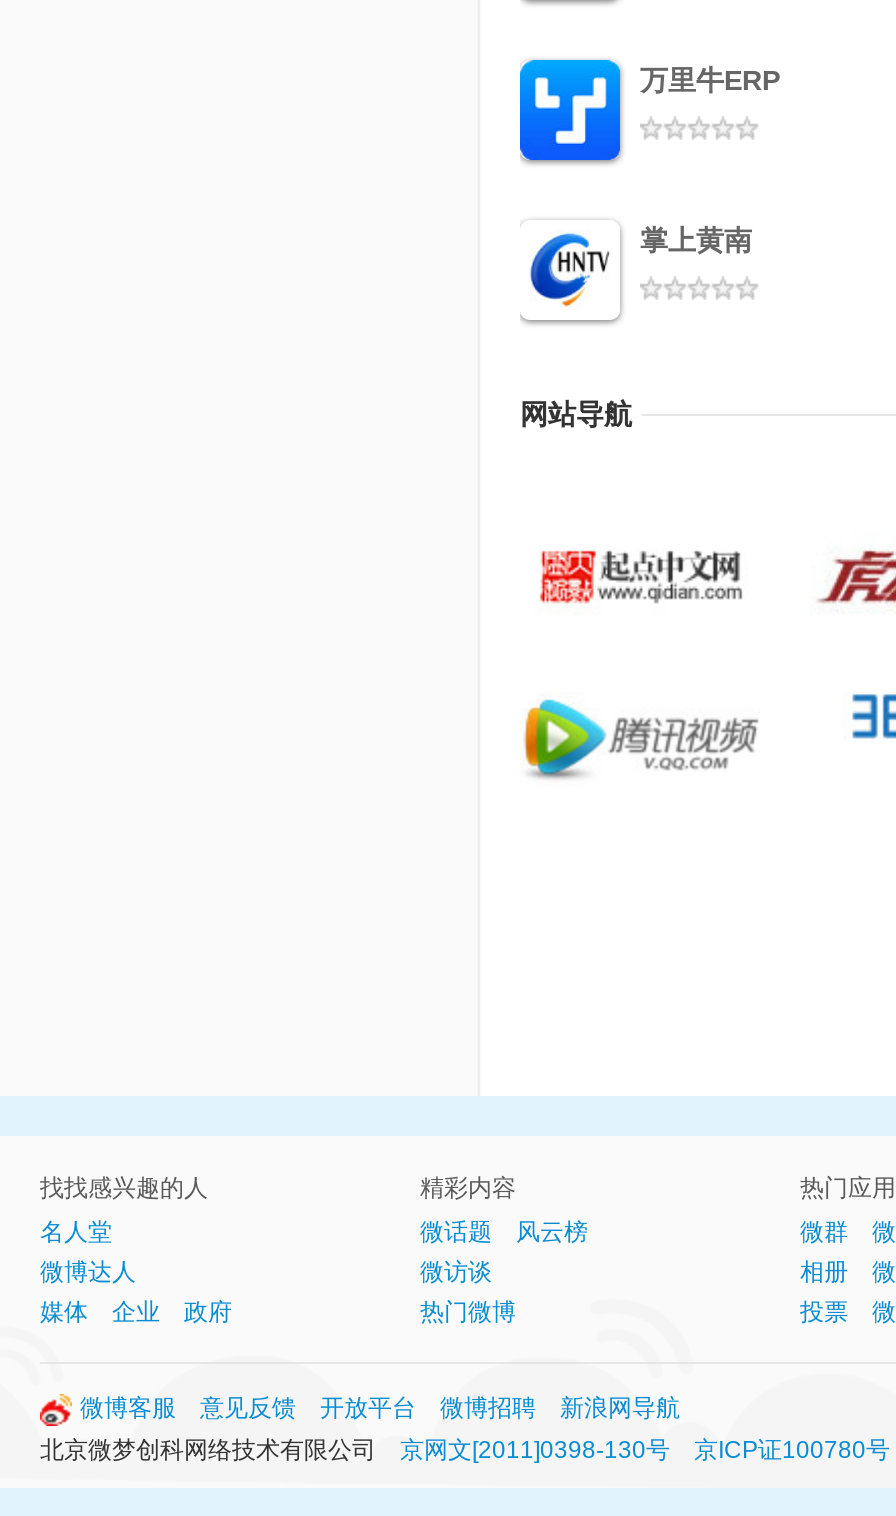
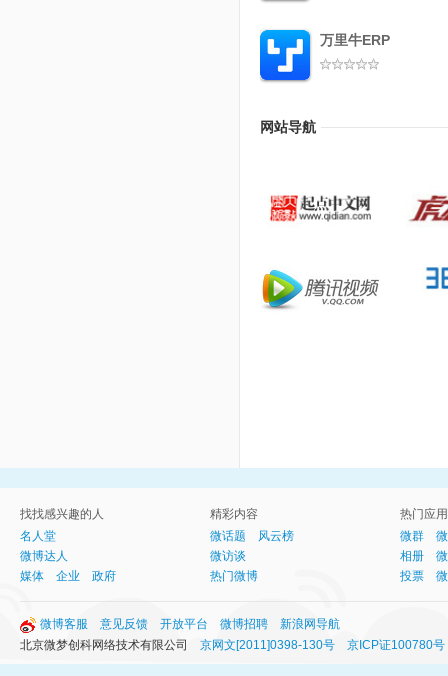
- [image]
- 掌上黄南
